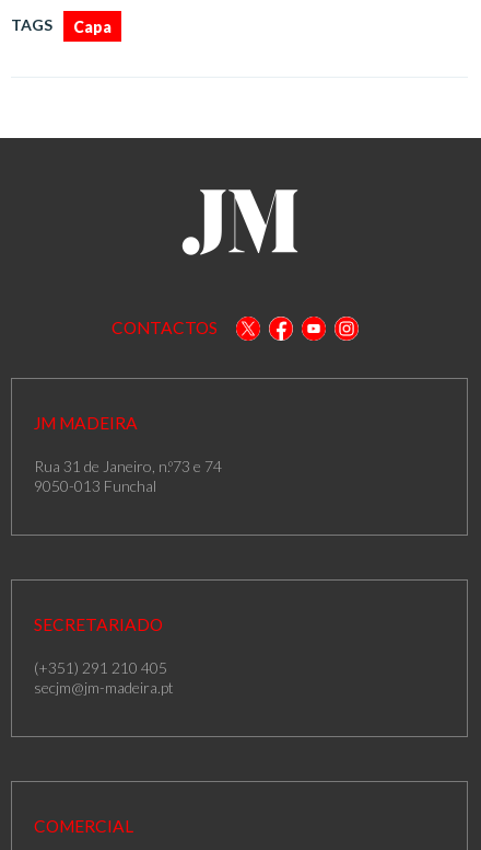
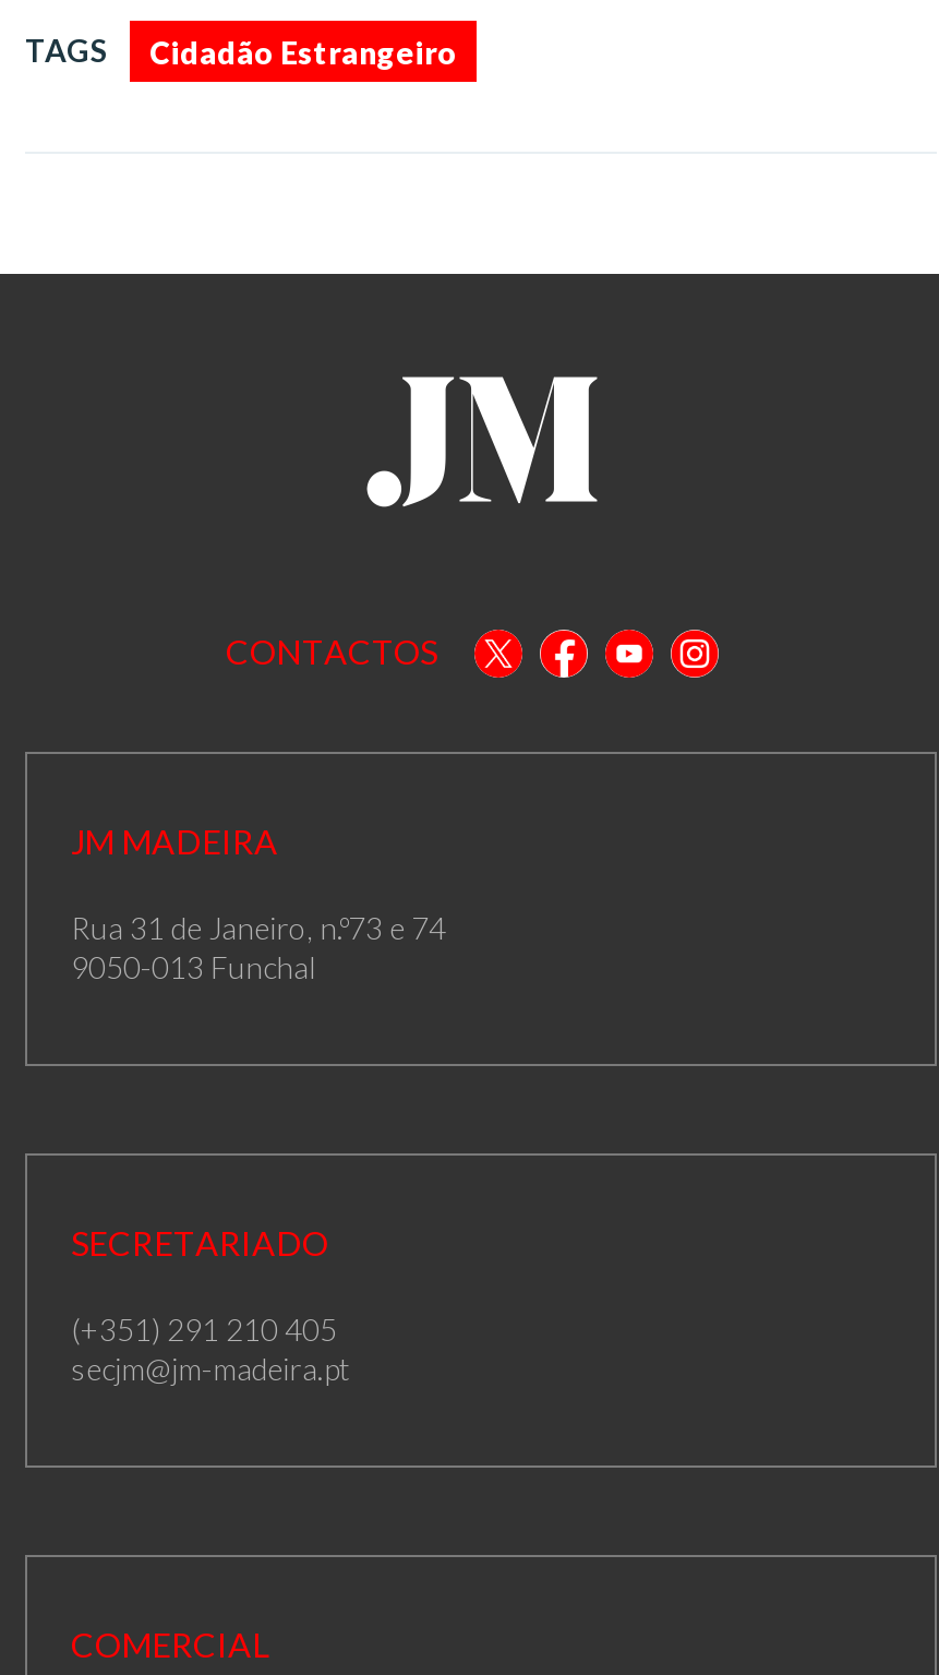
- Capa
+ Cidadão Estrangeiro
